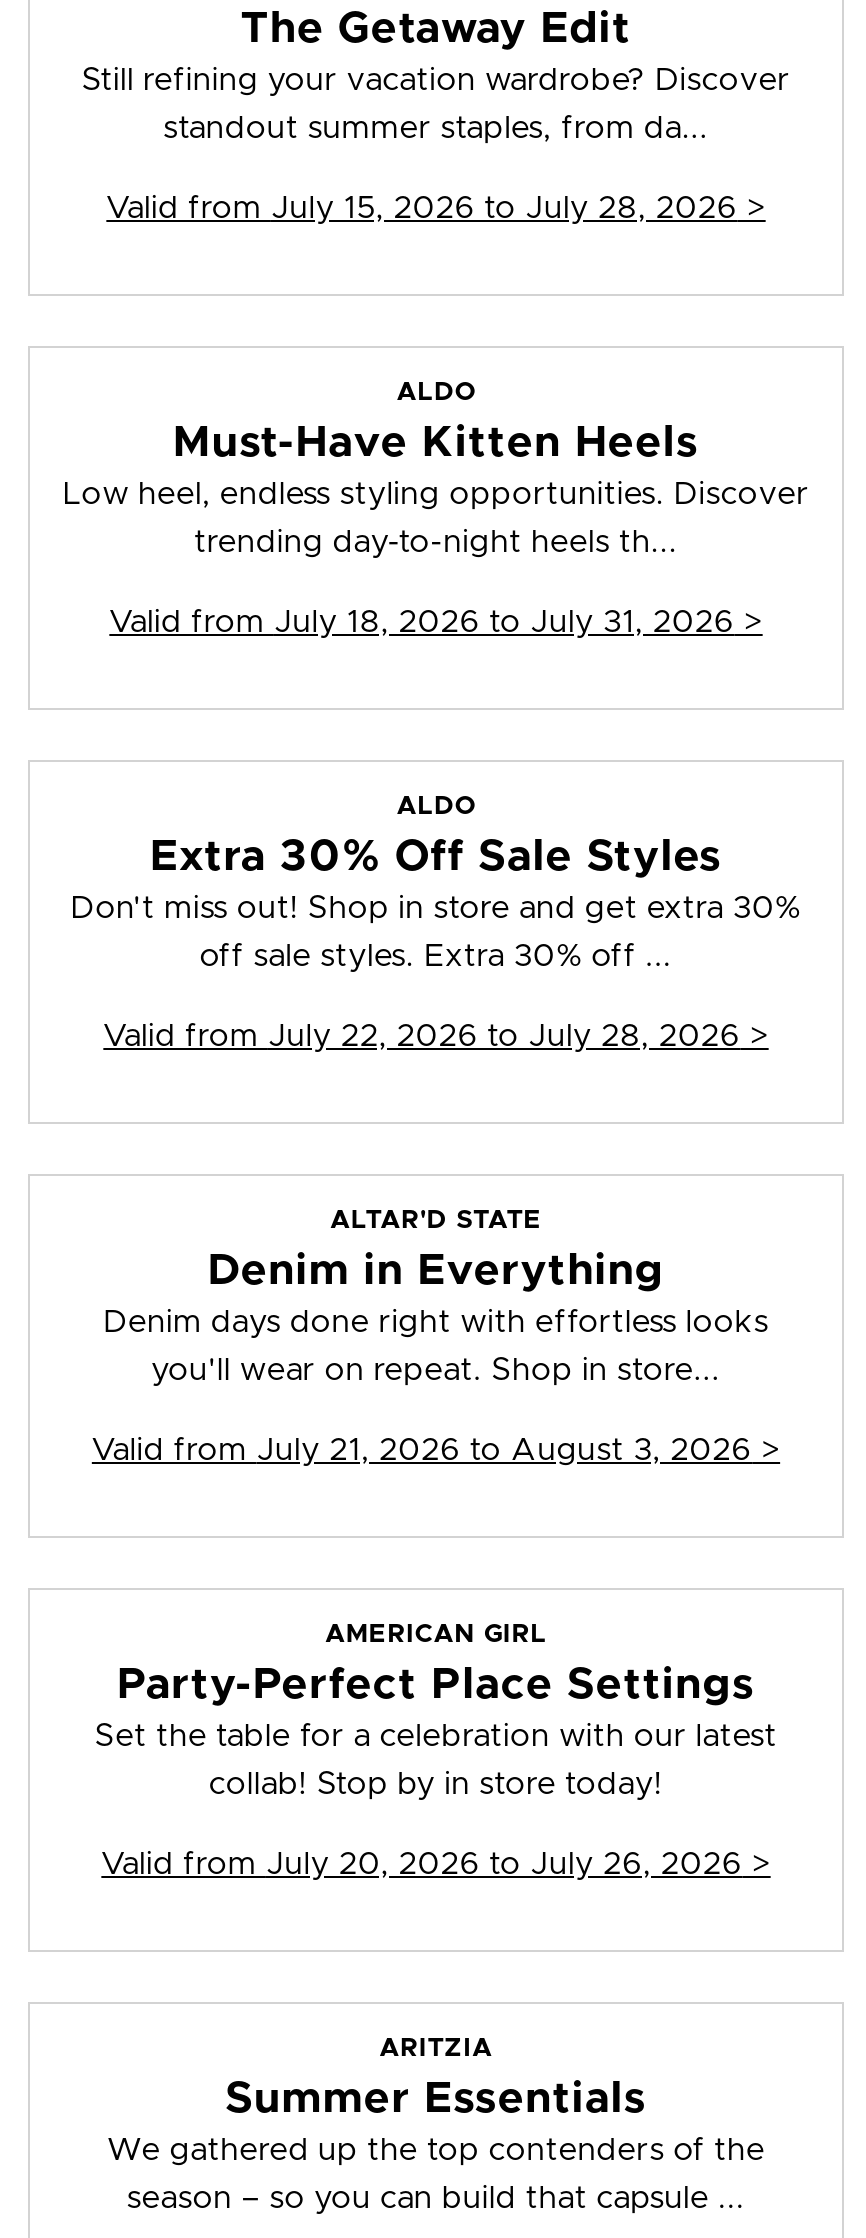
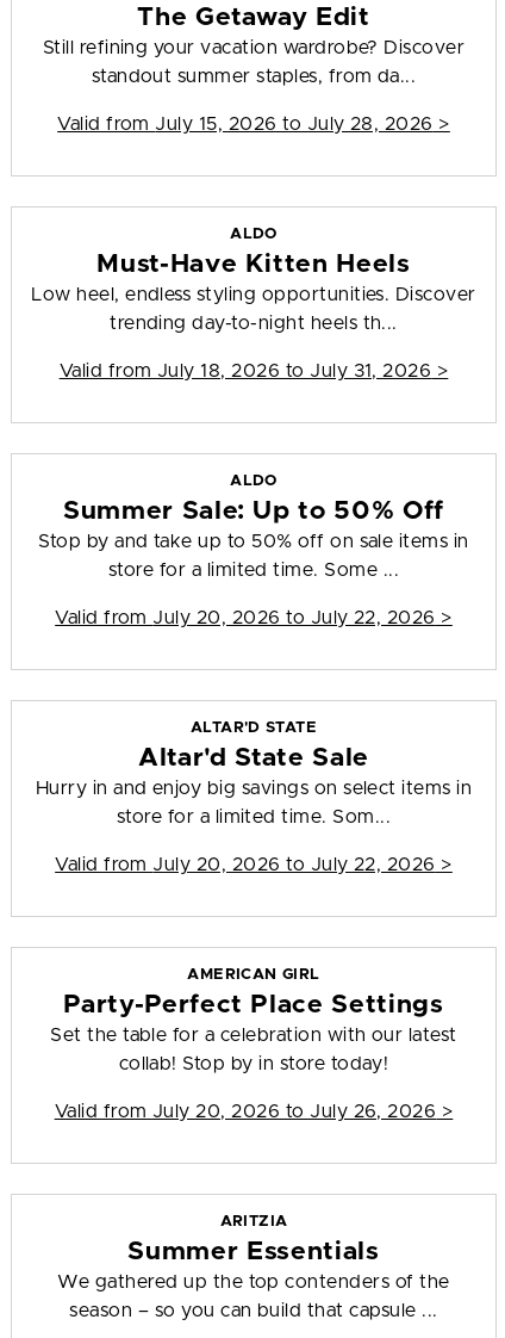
- Extra 30% Off Sale Styles
- Don't miss out! Shop in store and get extra 30%
+ Summer Sale: Up to 50% Off
+ Stop by and take up to 50% off on sale items in

- off sale styles. Extra 30% off ...
+ store for a limited time. Some ...

- Valid from July 22, 2026 to July 28, 2026 >
+ Valid from July 20, 2026 to July 22, 2026 >

- Denim in Everything
- Denim days done right with effortless looks
+ Altar'd State Sale
+ Hurry in and enjoy big savings on select items in

- you'll wear on repeat. Shop in store...
+ store for a limited time. Som...

- Valid from July 21, 2026 to August 3, 2026 >
+ Valid from July 20, 2026 to July 22, 2026 >
